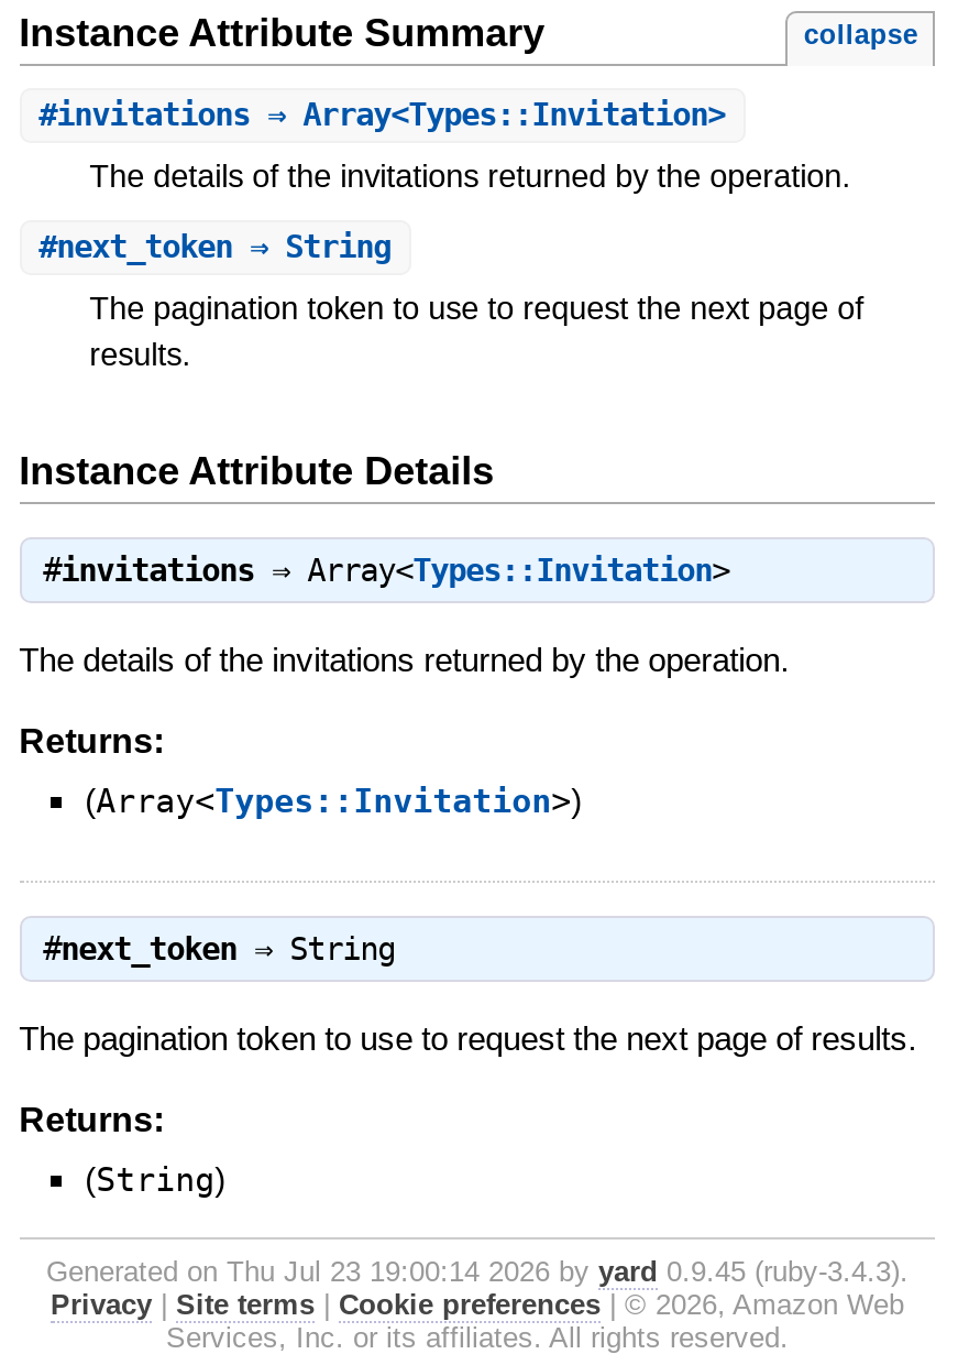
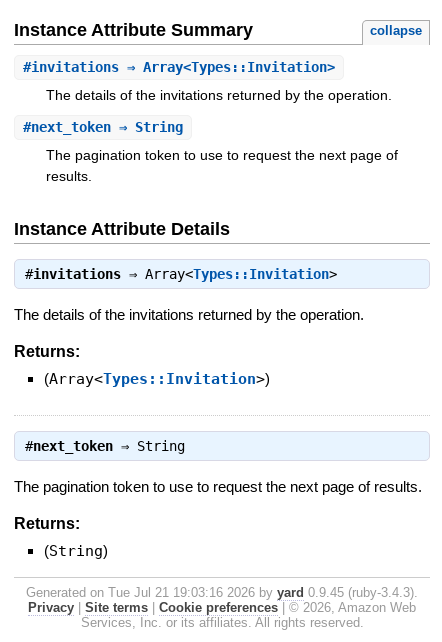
- Generated on Thu Jul 23 19:00:14 2026 by yard 0.9.45 (ruby-3.4.3).
+ Generated on Tue Jul 21 19:03:16 2026 by yard 0.9.45 (ruby-3.4.3).
